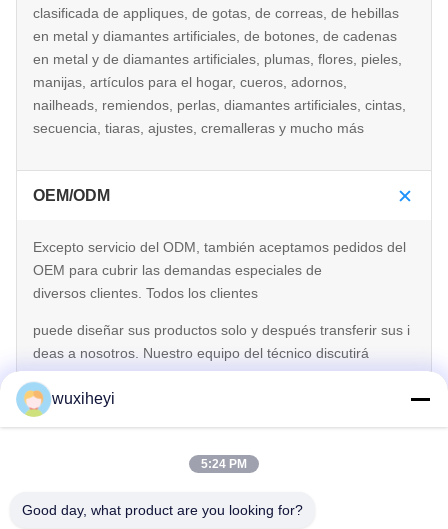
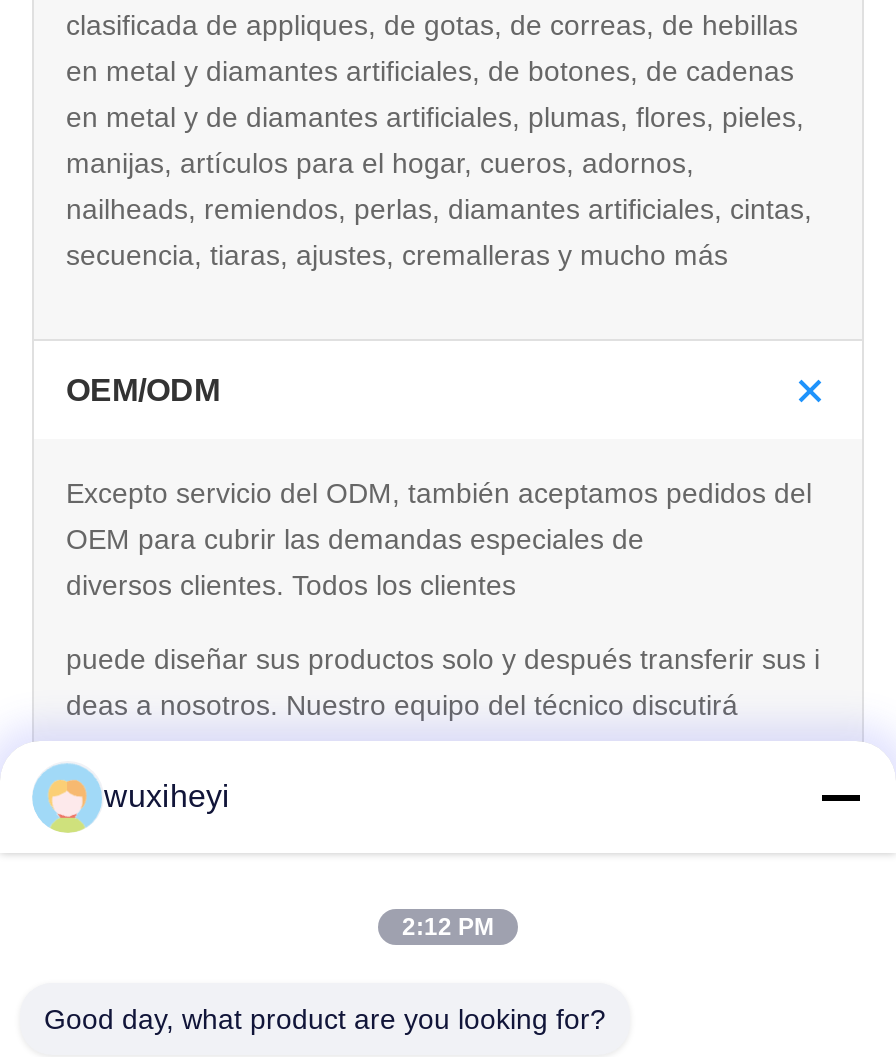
- 5:24 PM
+ 2:12 PM
